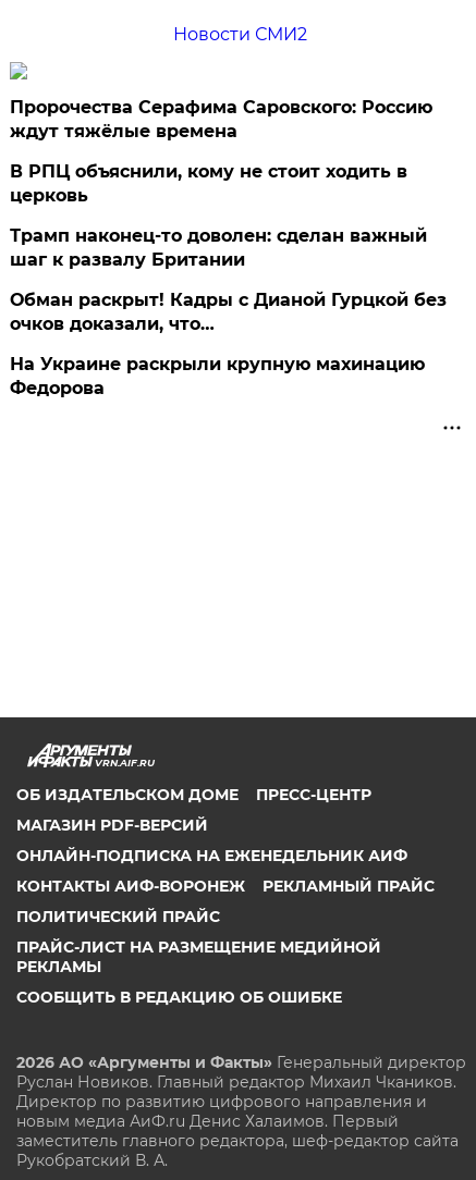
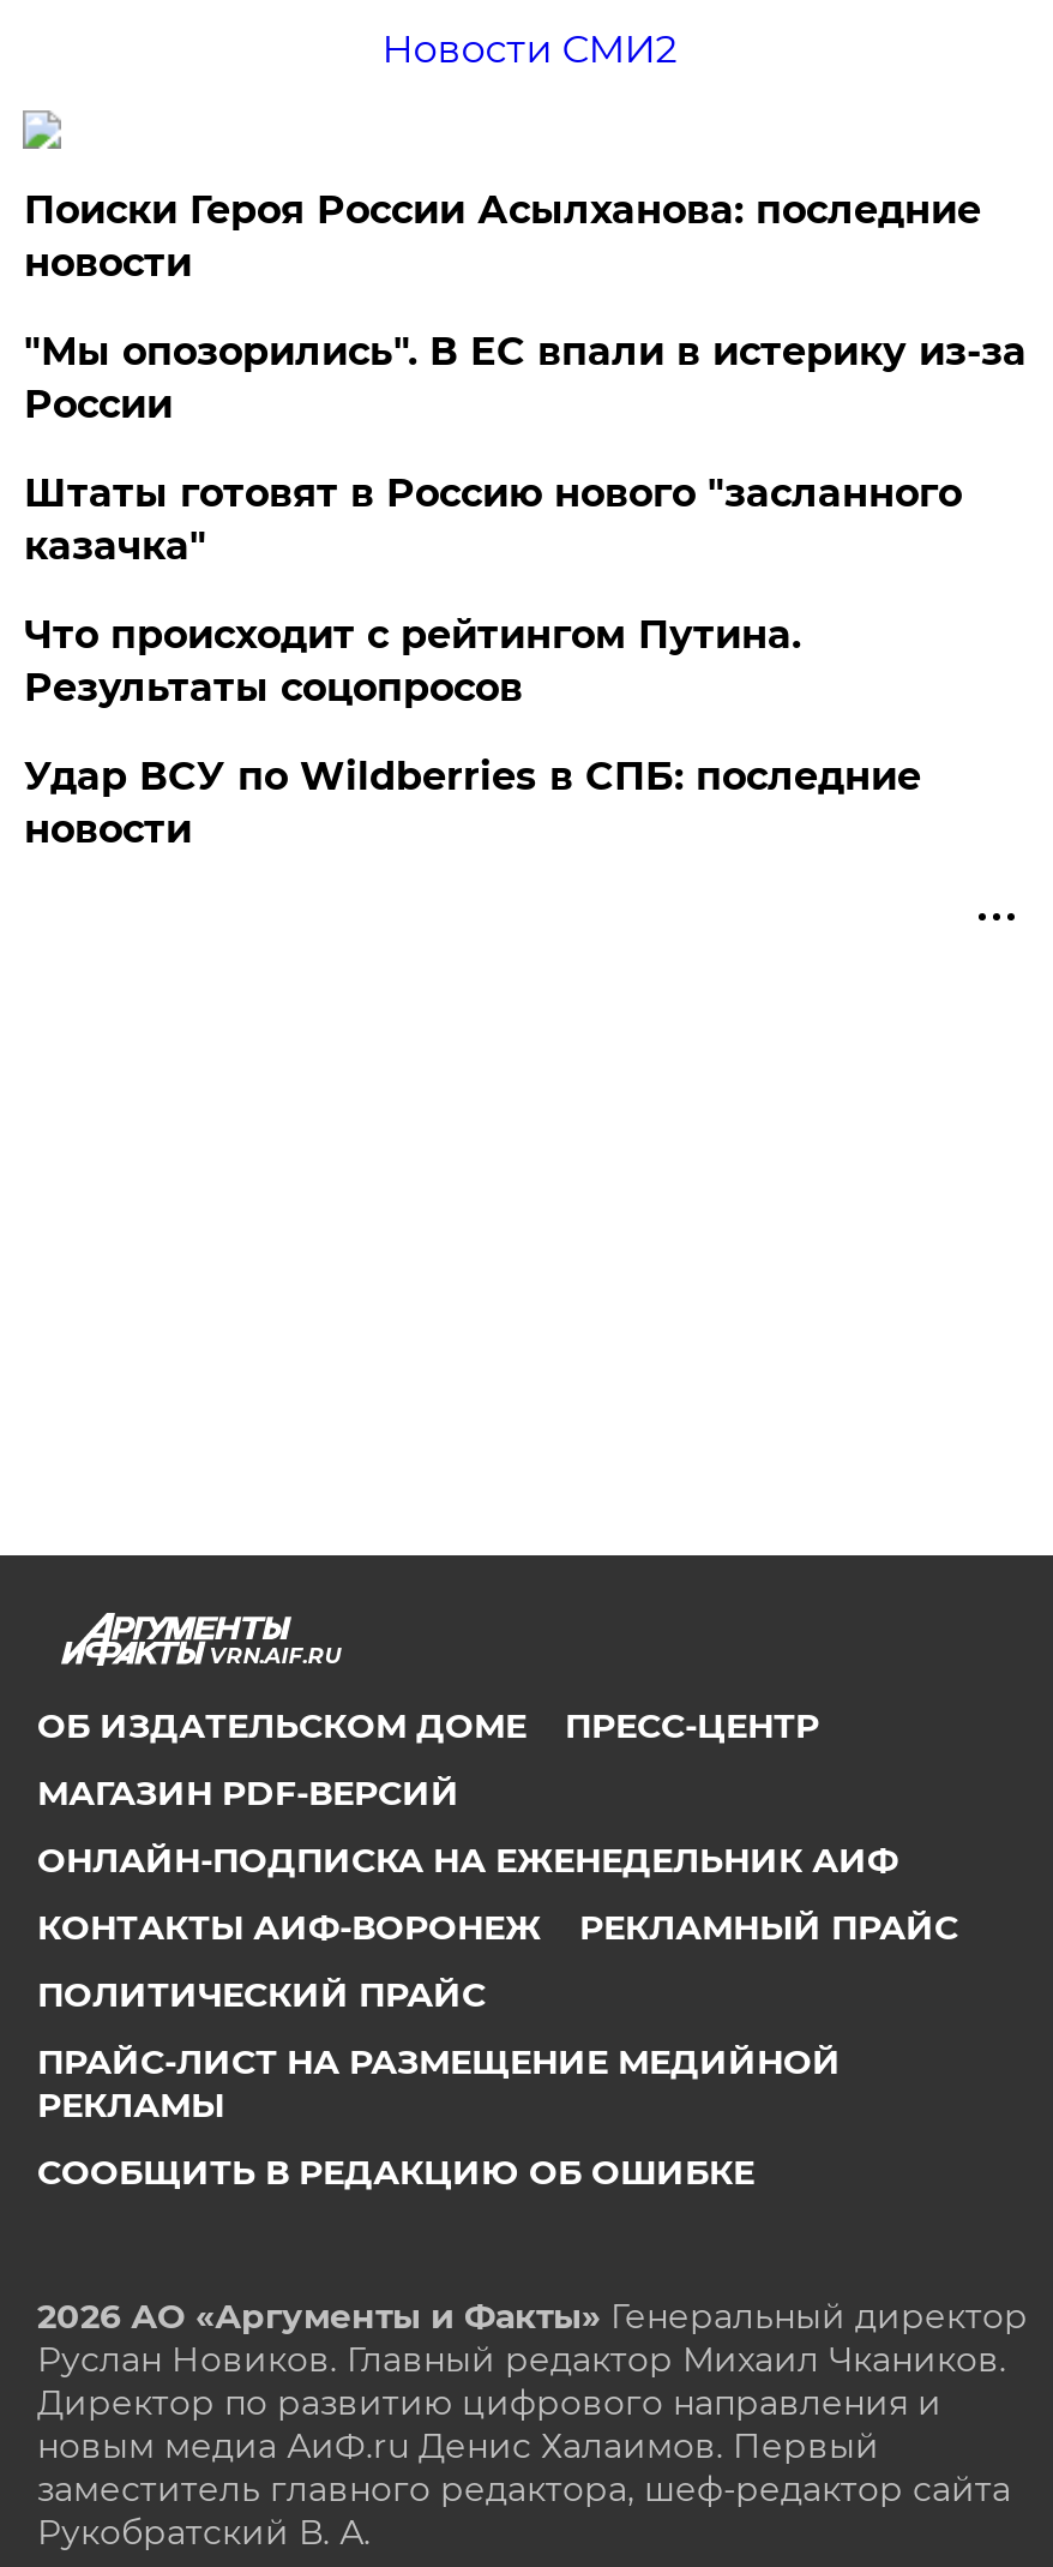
- Пророчества Серафима Саровского: Россию
- ждут тяжёлые времена
+ Поиски Героя России Асылханова: последние
+ новости

- В РПЦ объяснили, кому не стоит ходить в
- церковь
+ "Мы опозорились". В ЕС впали в истерику из-за
+ России

- Трамп наконец-то доволен: сделан важный
- шаг к развалу Британии
+ Штаты готовят в Россию нового "засланного
+ казачка"

- Обман раскрыт! Кадры с Дианой Гурцкой без
- очков доказали, что…
+ Что происходит с рейтингом Путина.
+ Результаты соцопросов

- На Украине раскрыли крупную махинацию
- Федорова
+ Удар ВСУ по Wildberries в СПБ: последние
+ новости
